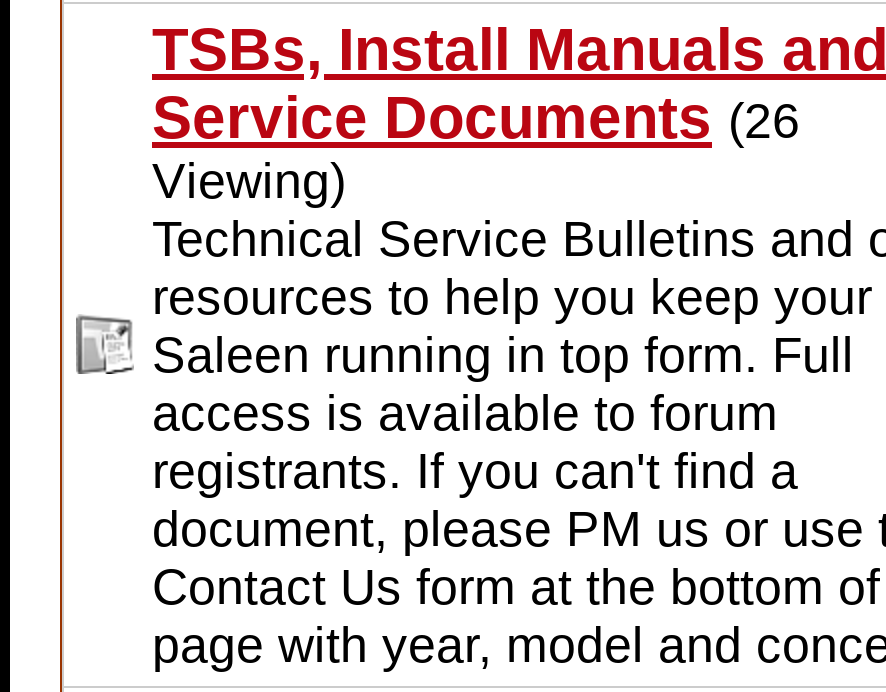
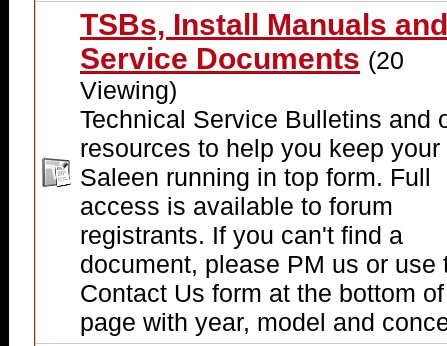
- Service Documents (26
+ Service Documents (20
